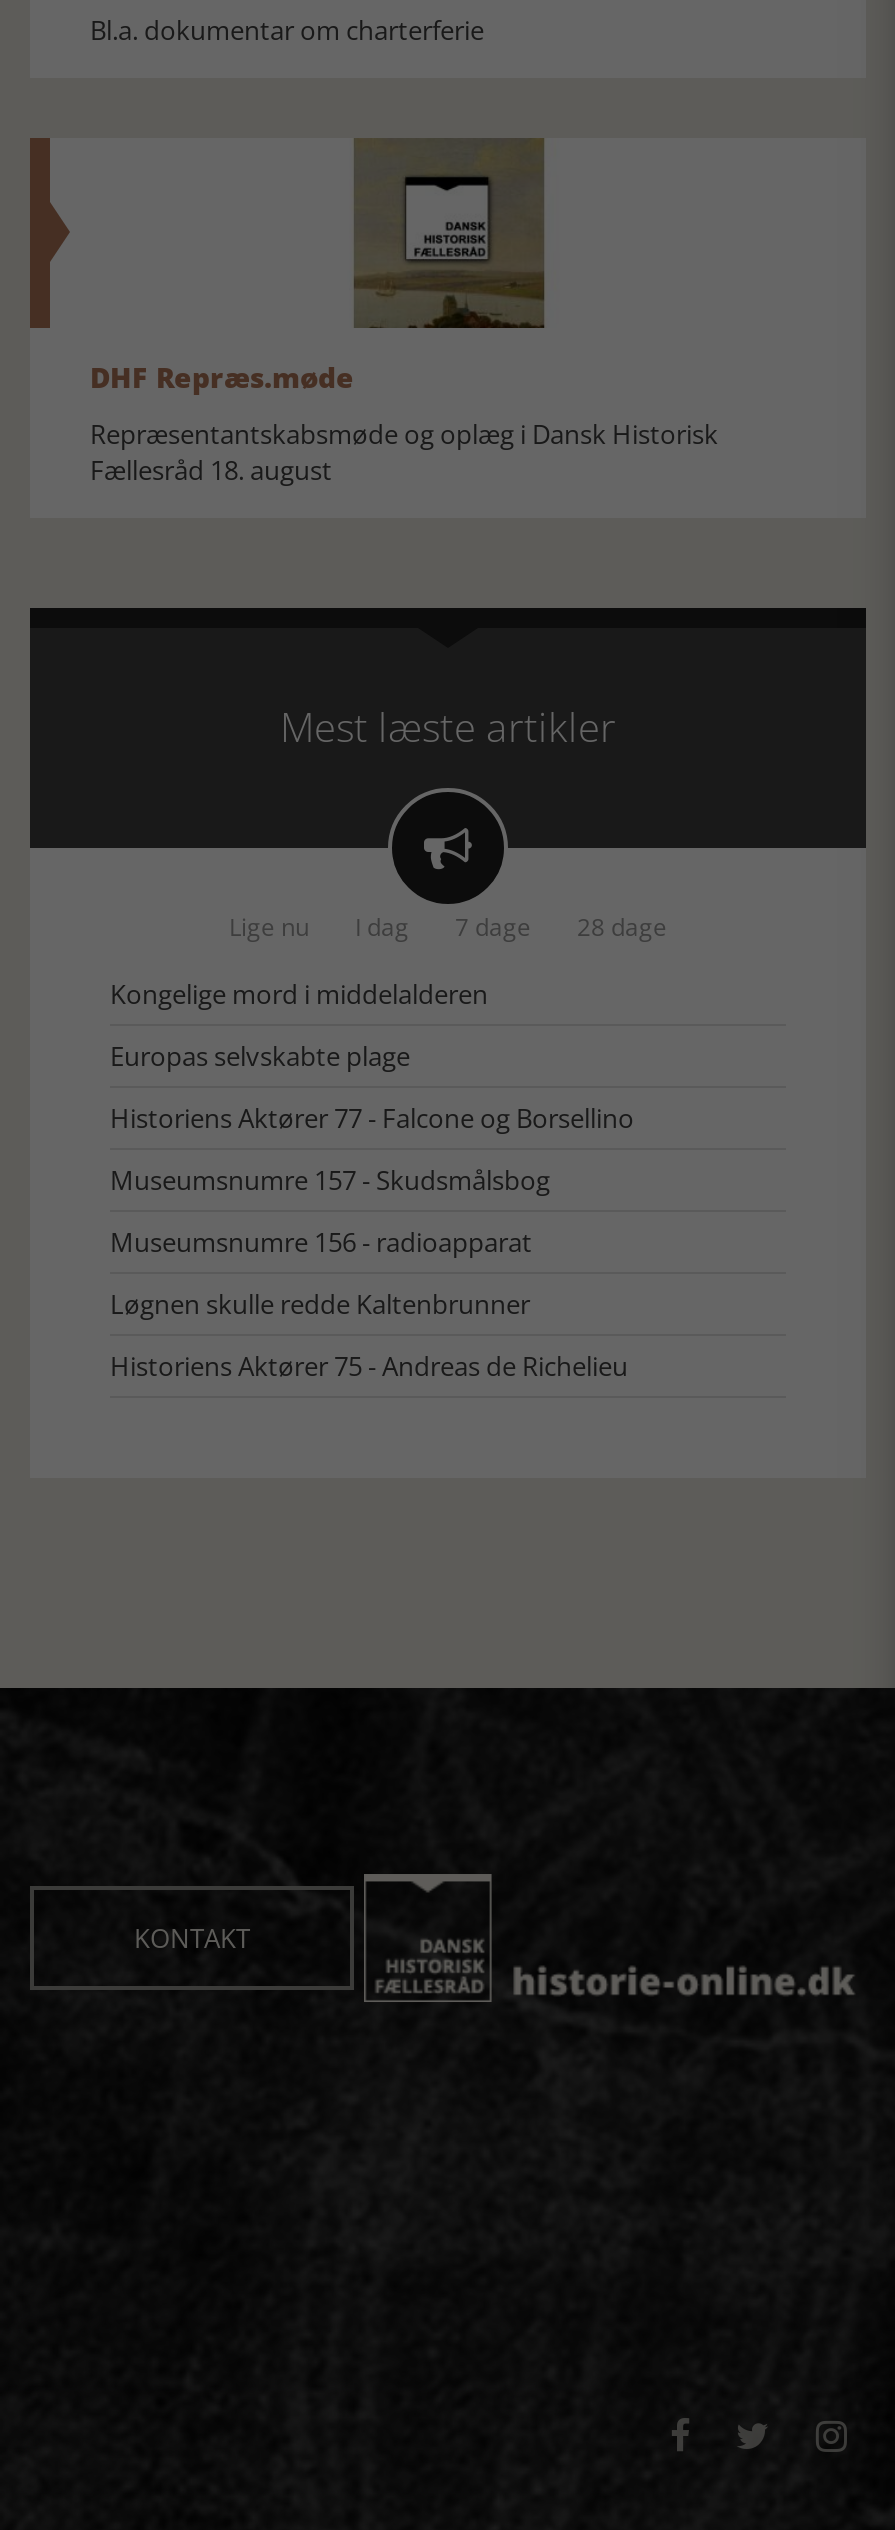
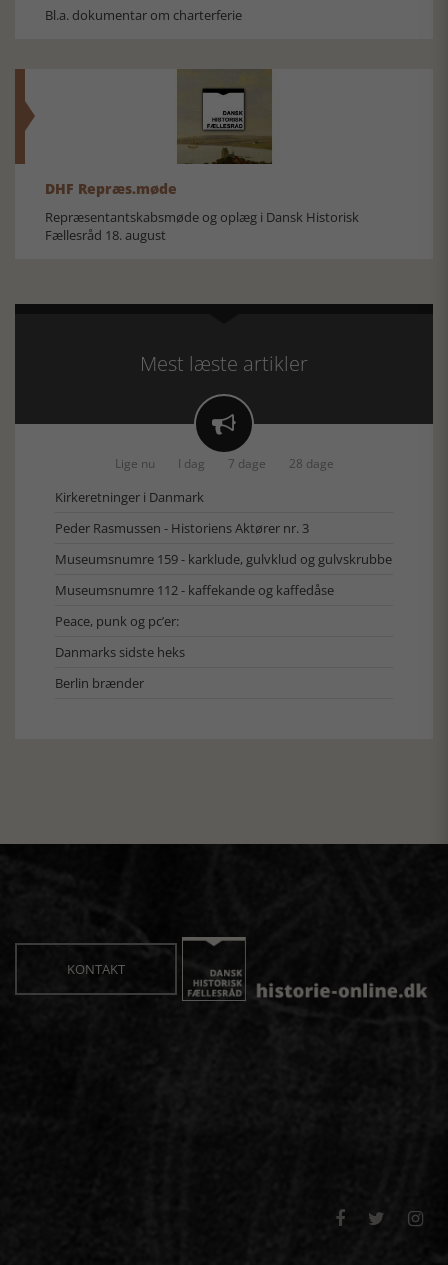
- Kongelige mord i middelalderen
+ Kirkeretninger i Danmark

- Europas selvskabte plage
+ Peder Rasmussen - Historiens Aktører nr. 3

- Historiens Aktører 77 - Falcone og Borsellino
+ Museumsnumre 159 - karklude, gulvklud og gulvskrubbe

- Museumsnumre 157 - Skudsmålsbog
+ Museumsnumre 112 - kaffekande og kaffedåse

- Museumsnumre 156 - radioapparat
+ Peace, punk og pc’er:

- Løgnen skulle redde Kaltenbrunner
+ Danmarks sidste heks

- Historiens Aktører 75 - Andreas de Richelieu
+ Berlin brænder
